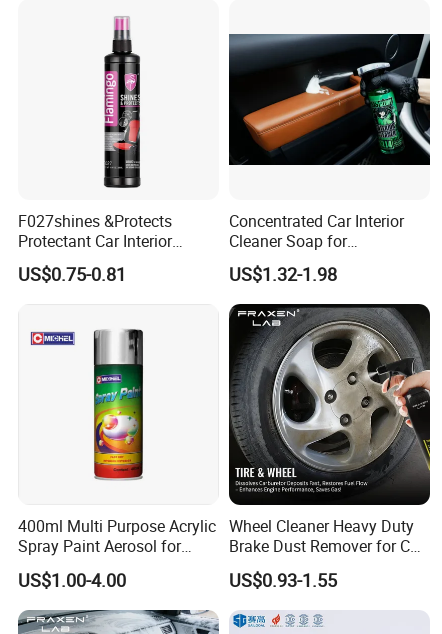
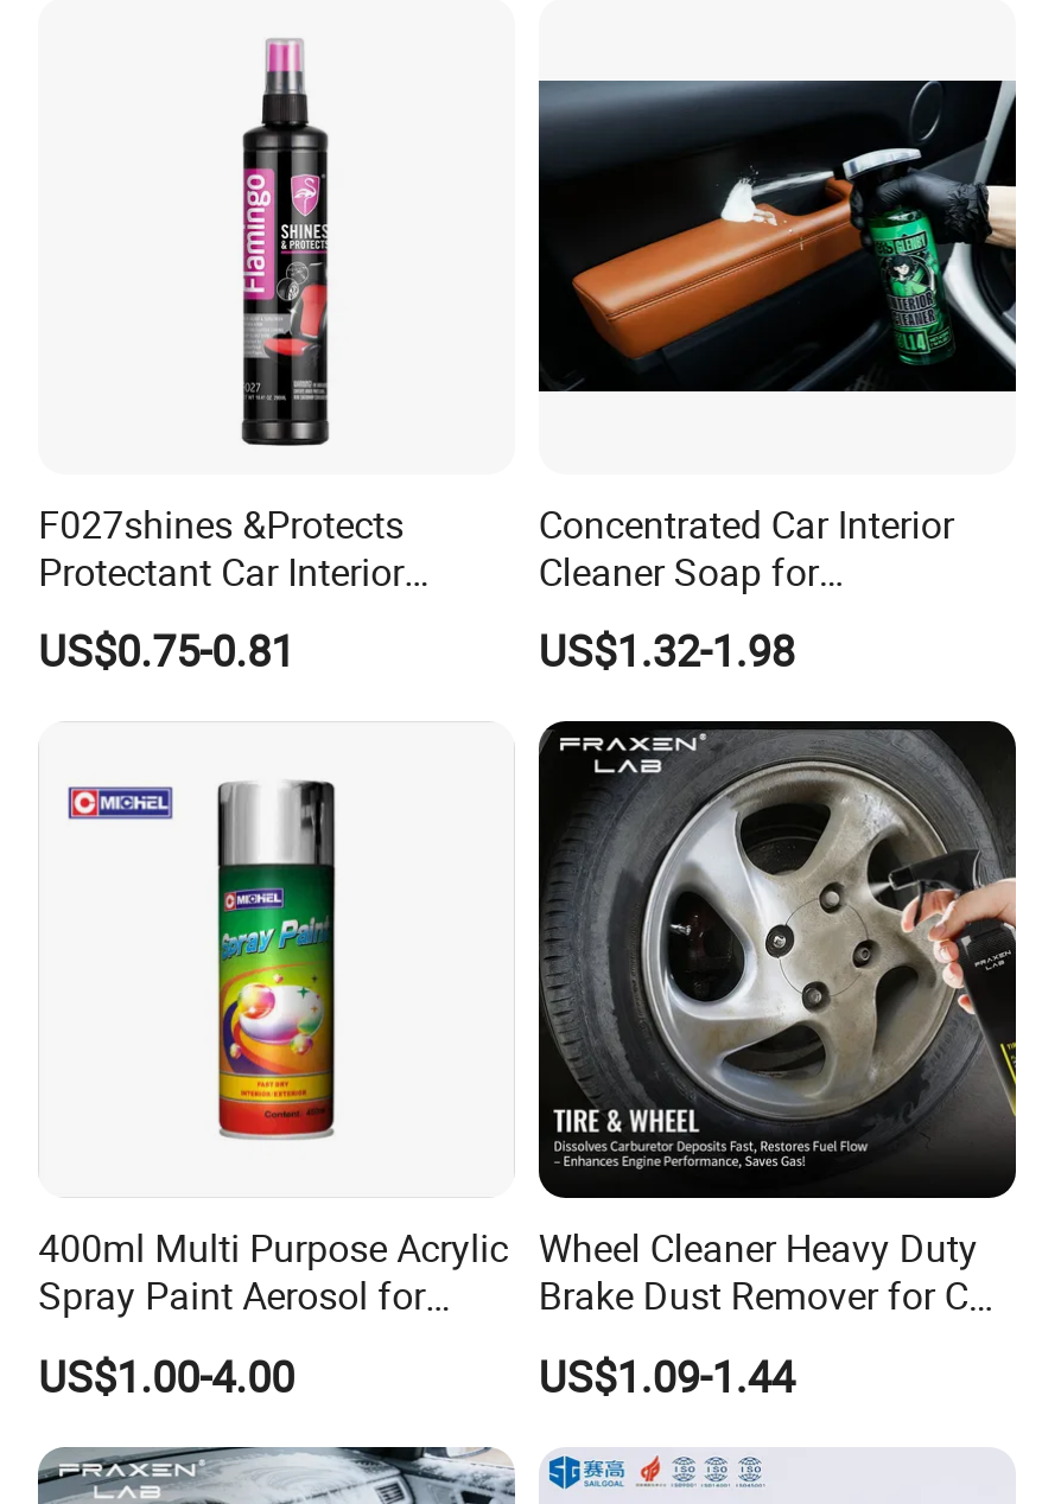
- US$0.93-1.55
+ US$1.09-1.44
